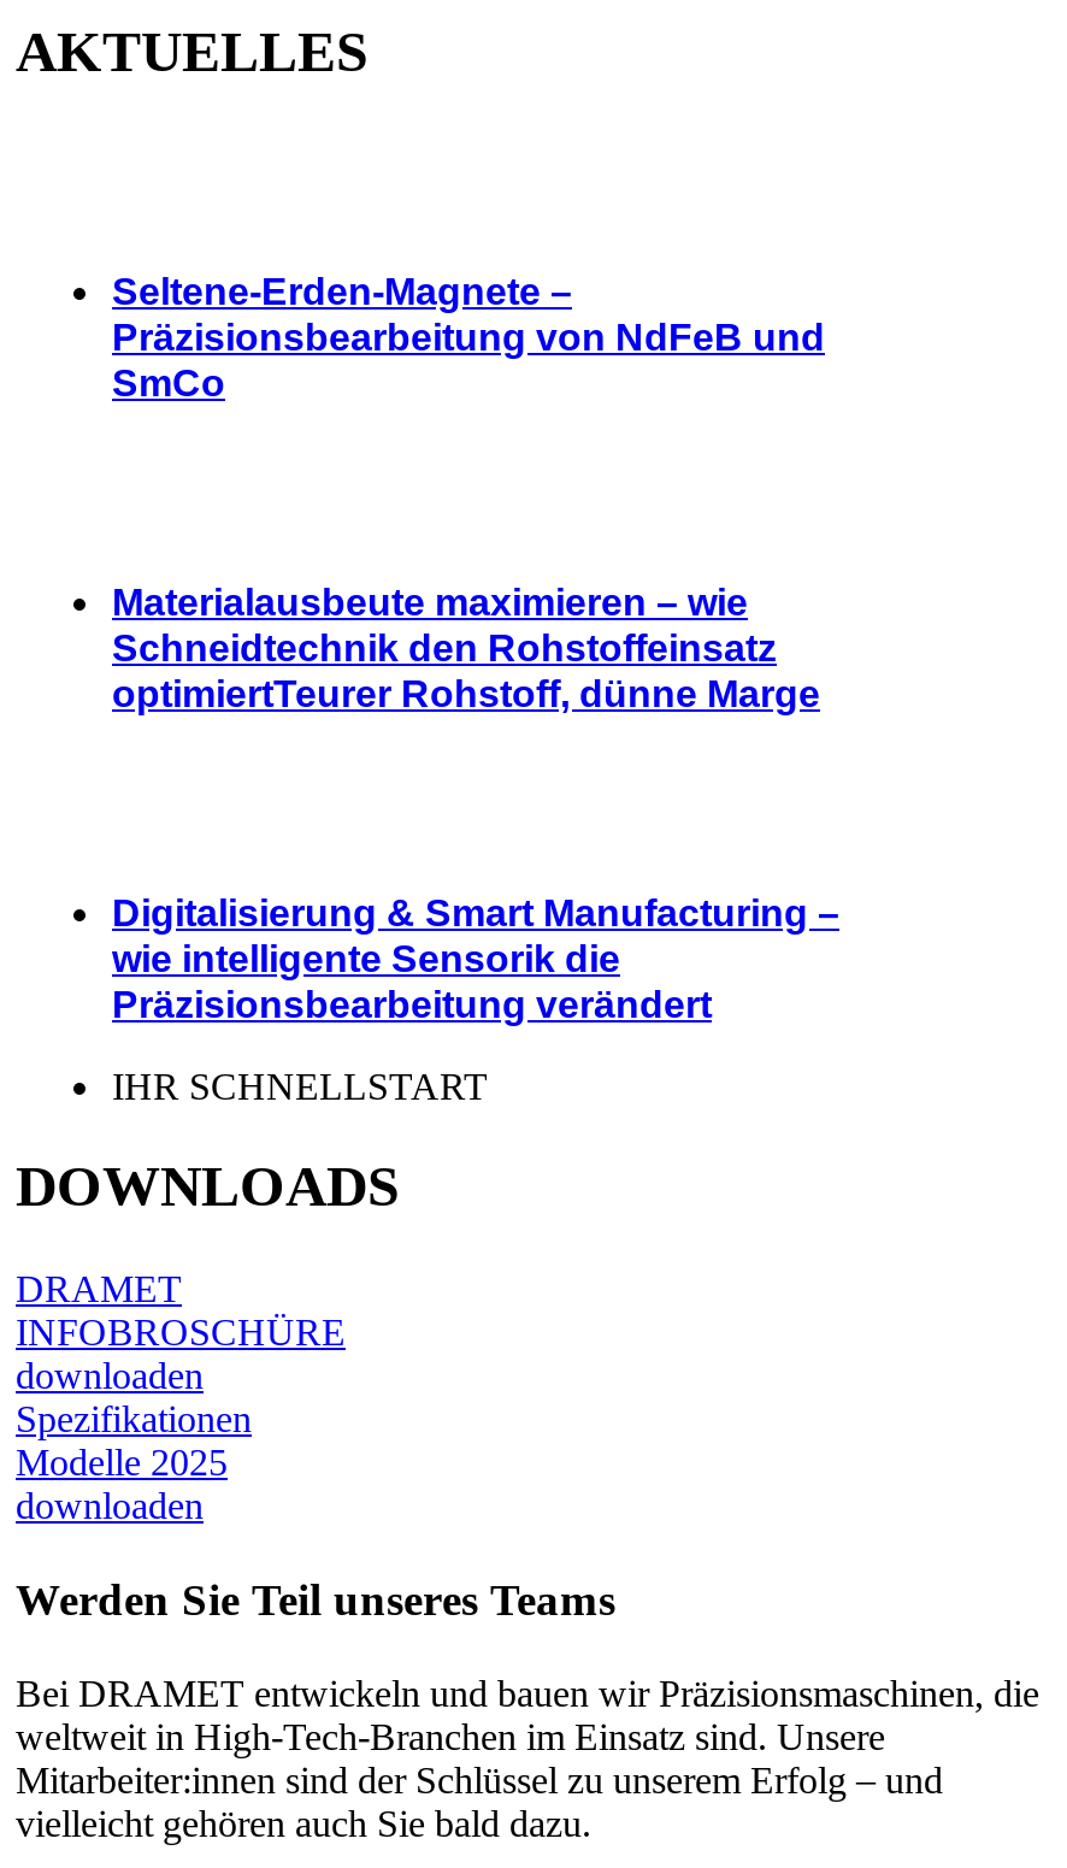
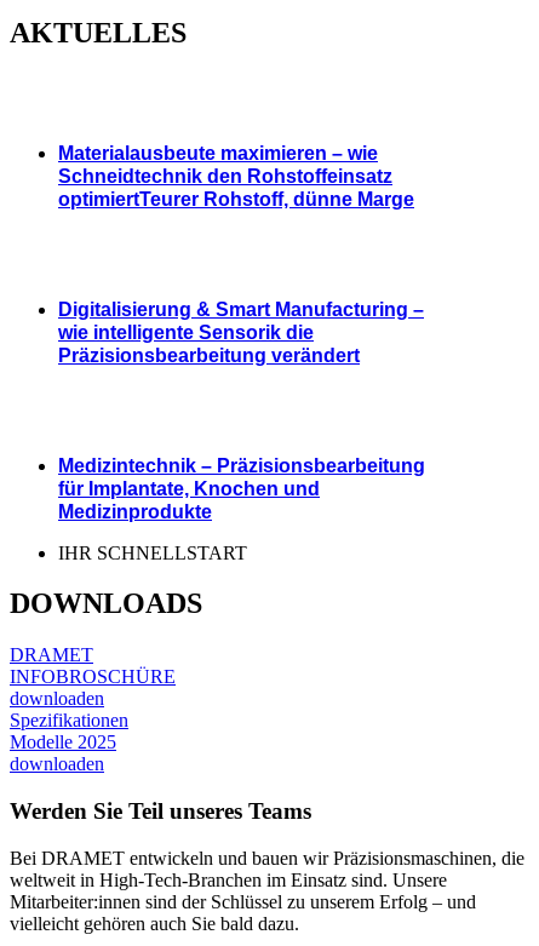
- Seltene-Erden-Magnete –
- Präzisionsbearbeitung von NdFeB und
- SmCo

moved up: Materialausbeute maximieren – wie | Schneidtechnik den Rohstoffeinsatz | optimiertTeurer Rohstoff, dünne Marge | Digitalisierung & Smart Manufacturing – | wie intelligente Sensorik die | Präzisionsbearbeitung verändert

+ Medizintechnik – Präzisionsbearbeitung
+ für Implantate, Knochen und
+ Medizinprodukte
